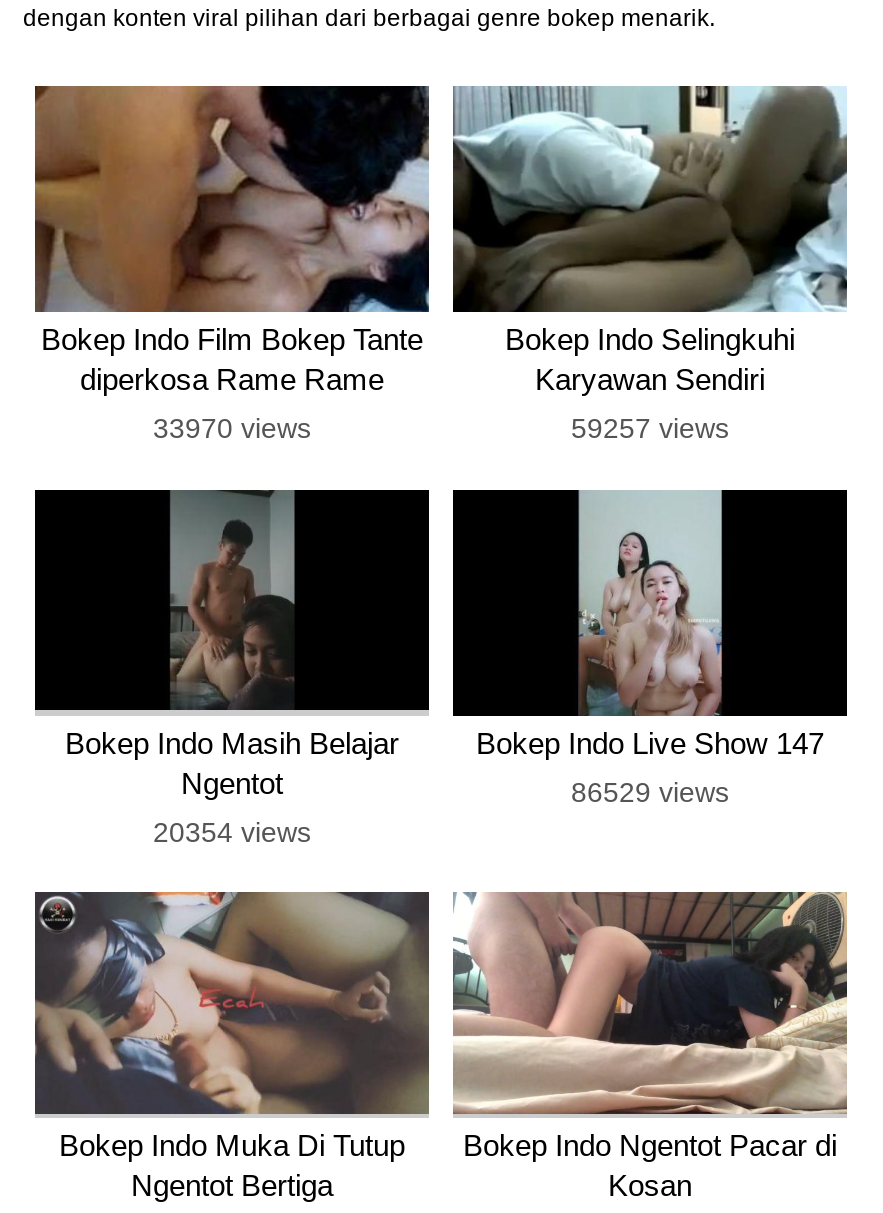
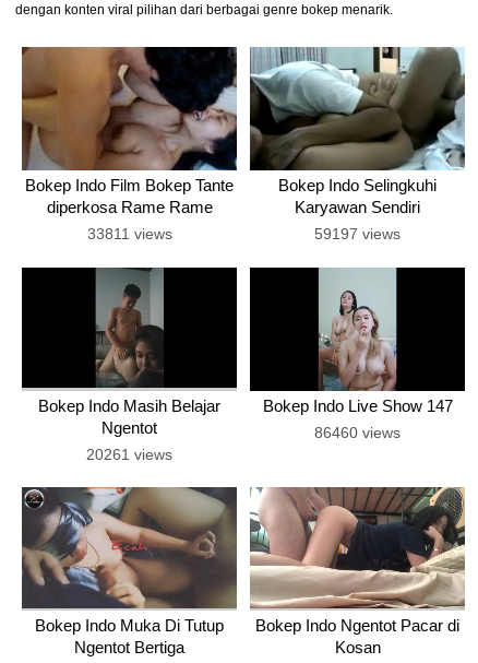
- 33970 views
+ 33811 views

- 59257 views
+ 59197 views

- 86529 views
+ 86460 views

- 20354 views
+ 20261 views
